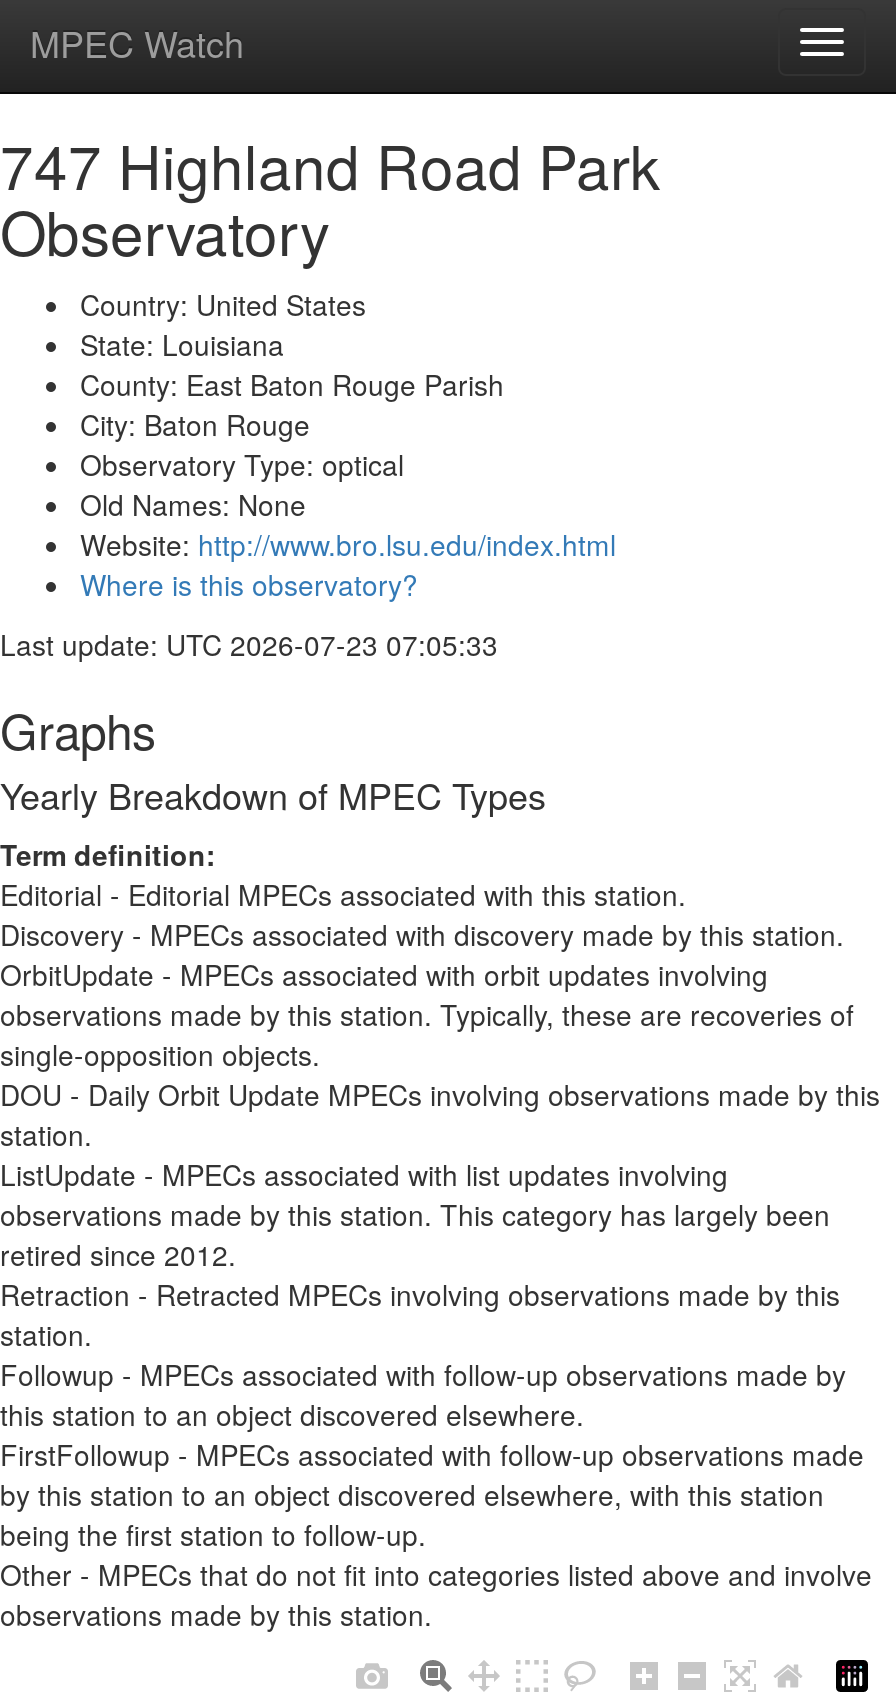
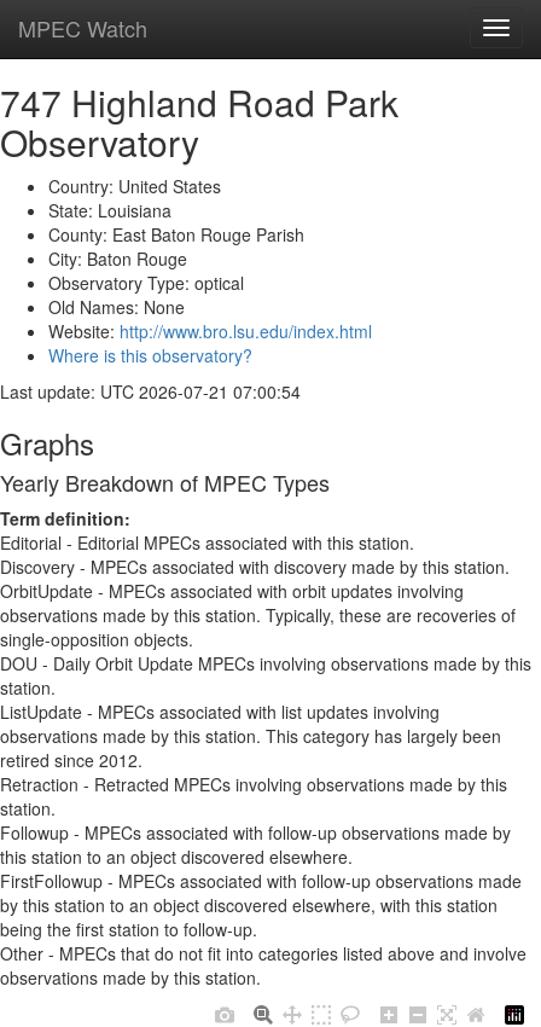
- Last update: UTC 2026-07-23 07:05:33
+ Last update: UTC 2026-07-21 07:00:54
